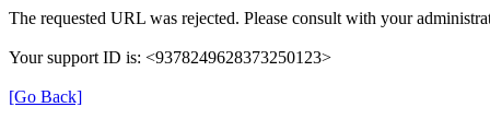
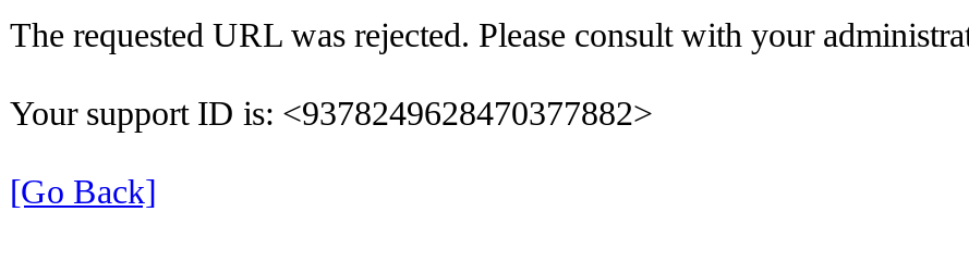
- Your support ID is: <9378249628373250123>
+ Your support ID is: <9378249628470377882>
